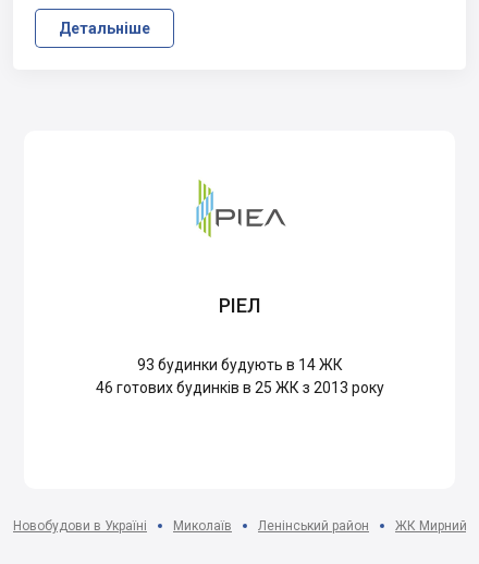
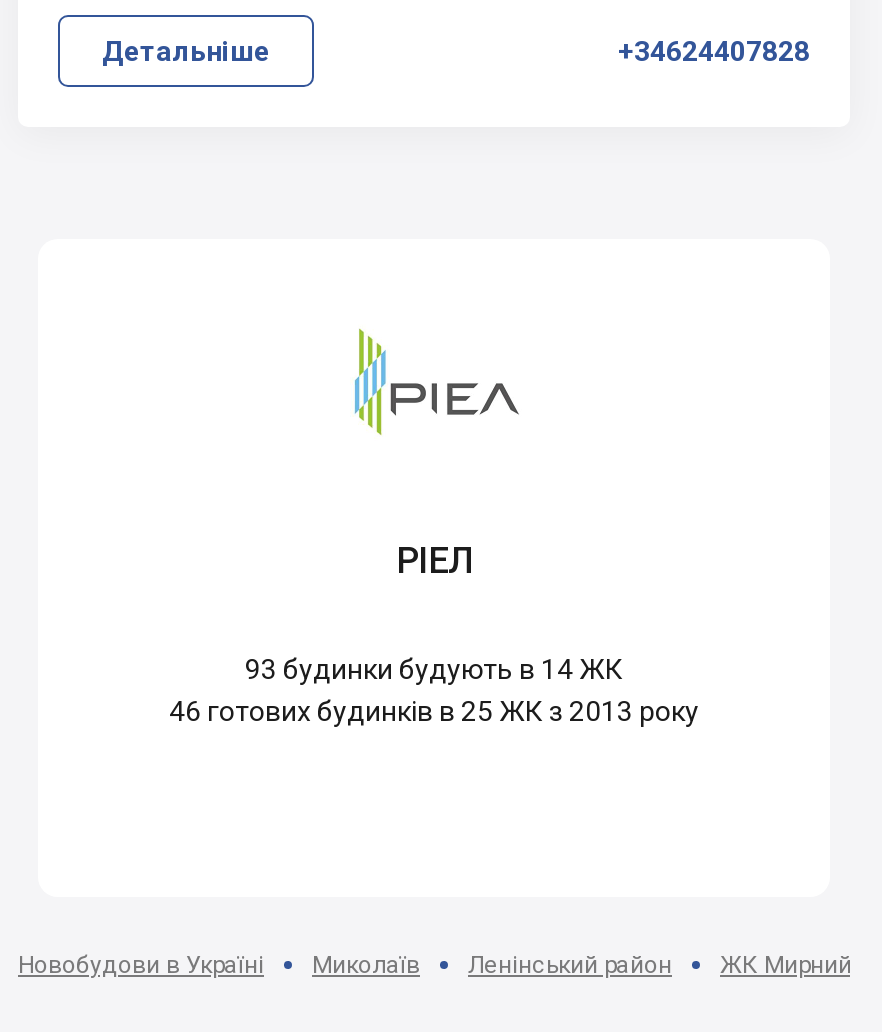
+ +34624407828
